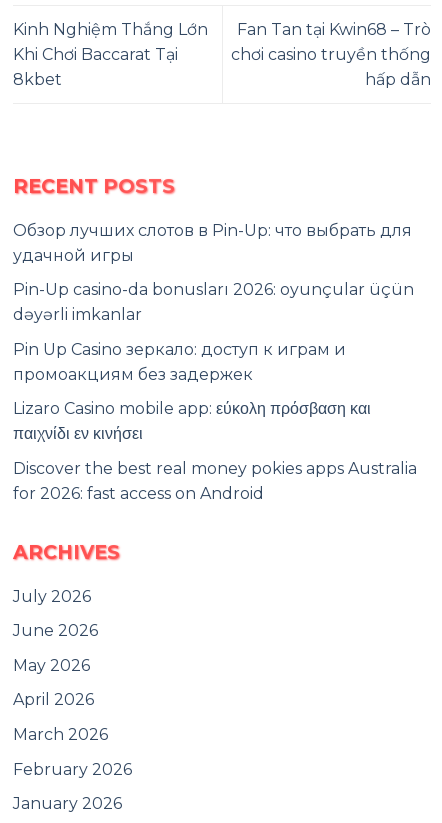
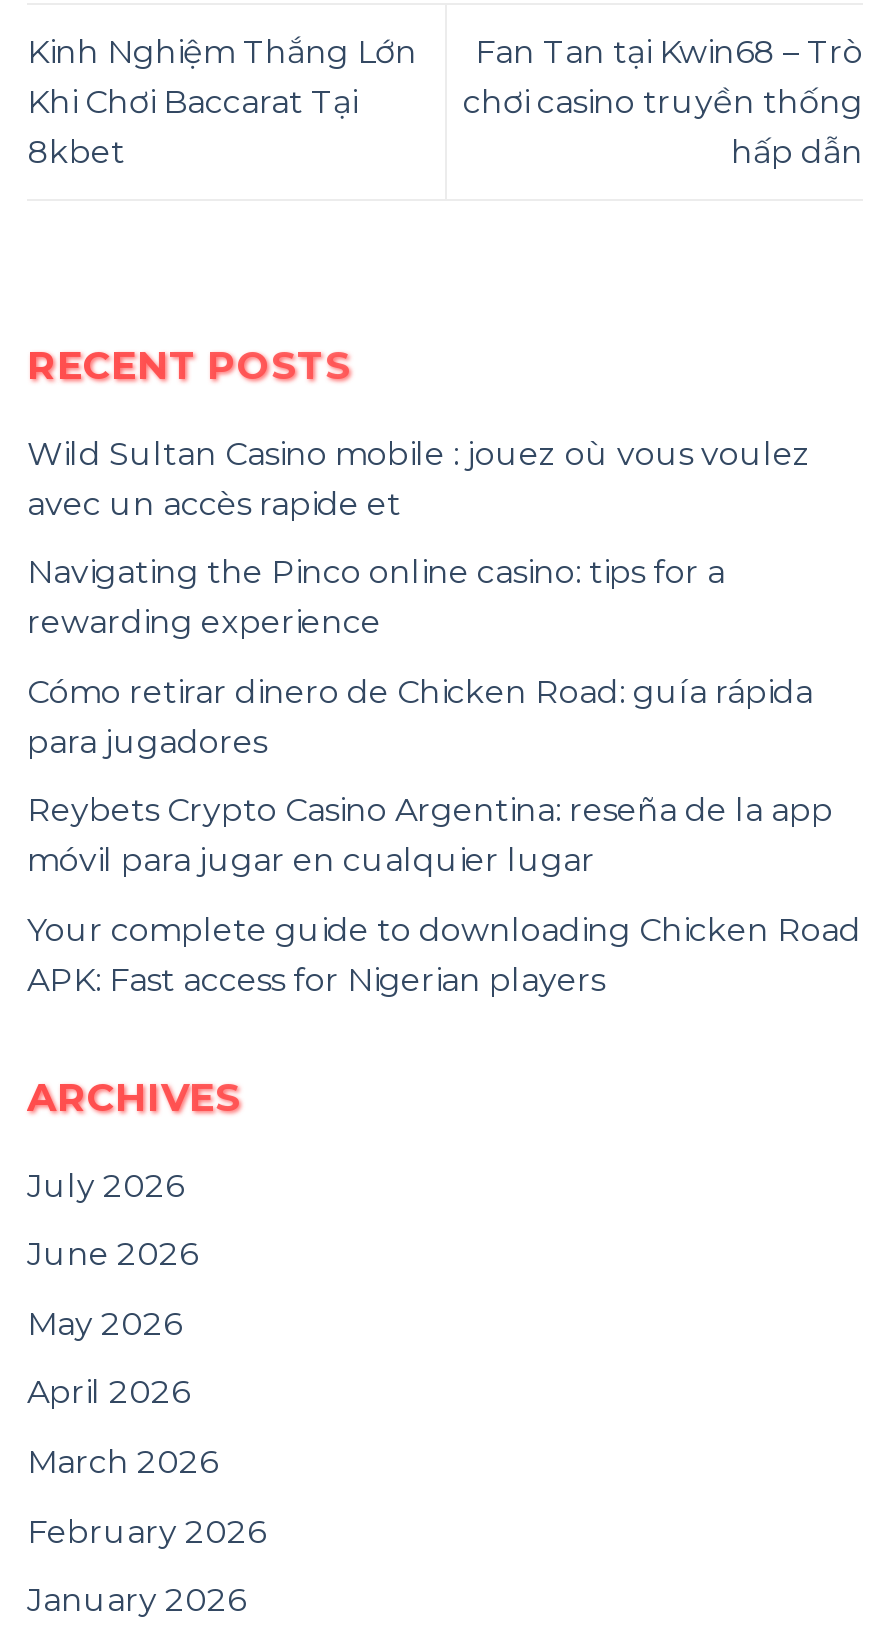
- Обзор лучших слотов в Pin-Up: что выбрать для
- удачной игры
+ Wild Sultan Casino mobile : jouez où vous voulez
+ avec un accès rapide et

- Pin-Up casino-da bonusları 2026: oyunçular üçün
- dəyərli imkanlar
+ Navigating the Pinco online casino: tips for a
+ rewarding experience

- Pin Up Casino зеркало: доступ к играм и
- промоакциям без задержек
+ Cómo retirar dinero de Chicken Road: guía rápida
+ para jugadores

- Lizaro Casino mobile app: εύκολη πρόσβαση και
- παιχνίδι εν κινήσει
+ Reybets Crypto Casino Argentina: reseña de la app
+ móvil para jugar en cualquier lugar

- Discover the best real money pokies apps Australia
- for 2026: fast access on Android
+ Your complete guide to downloading Chicken Road
+ APK: Fast access for Nigerian players
